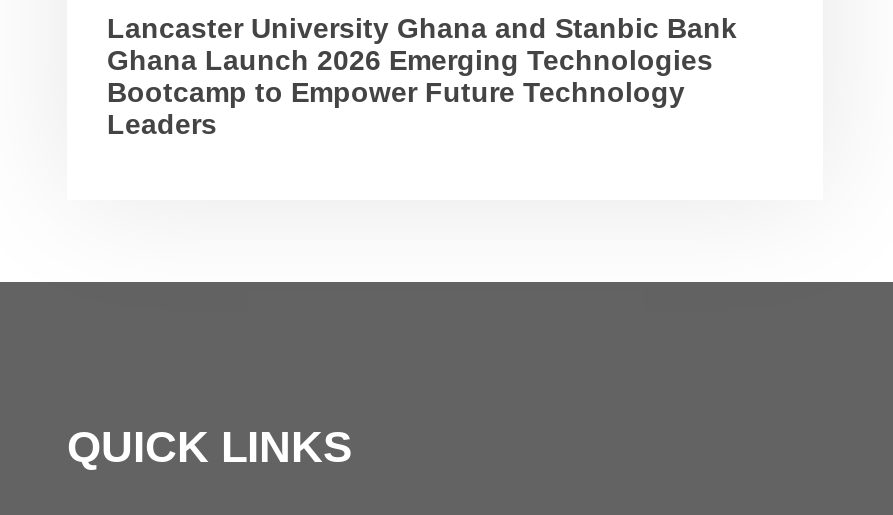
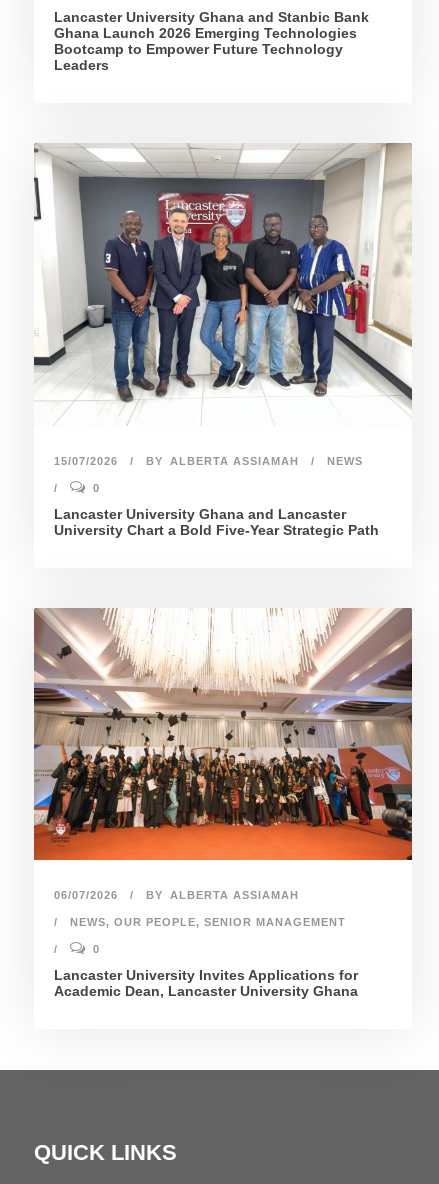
+ [image]
+ 06/07/2026
+ BY ALBERTA ASSIAMAH
+ NEWS, OUR PEOPLE, SENIOR MANAGEMENT
+ 0
+ Lancaster University Invites Applications for
+ Academic Dean, Lancaster University Ghana

+ [image]

+ 15/07/2026
+ BY ALBERTA ASSIAMAH
+ NEWS
+ 0
+ Lancaster University Ghana and Lancaster
+ University Chart a Bold Five-Year Strategic Path
